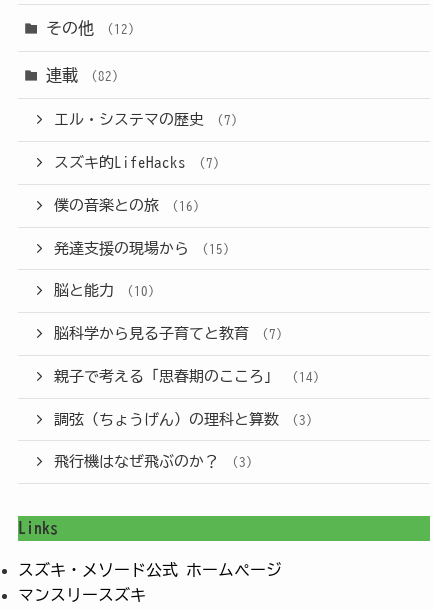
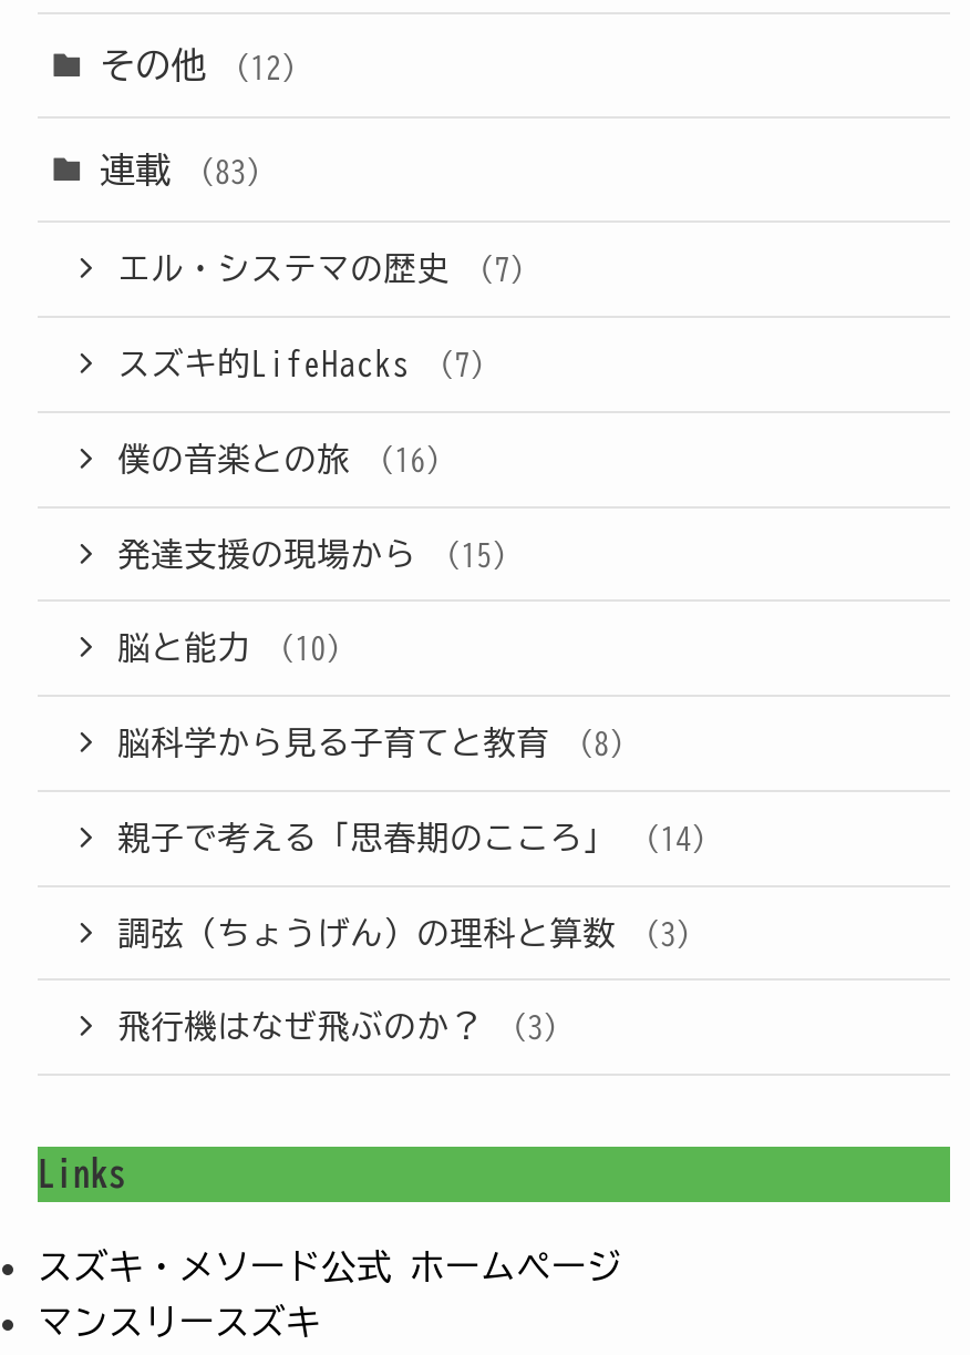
- 連載 (82)
+ 連載 (83)

- 脳科学から見る子育てと教育 (7)
+ 脳科学から見る子育てと教育 (8)
